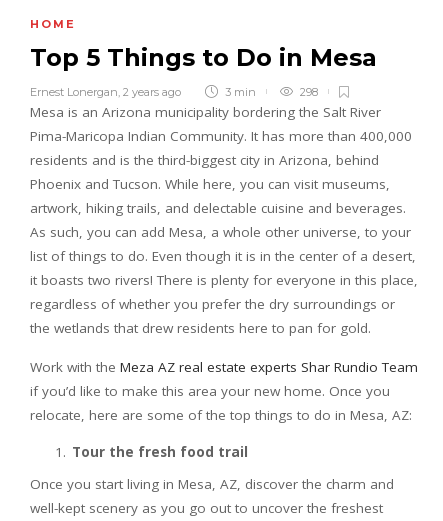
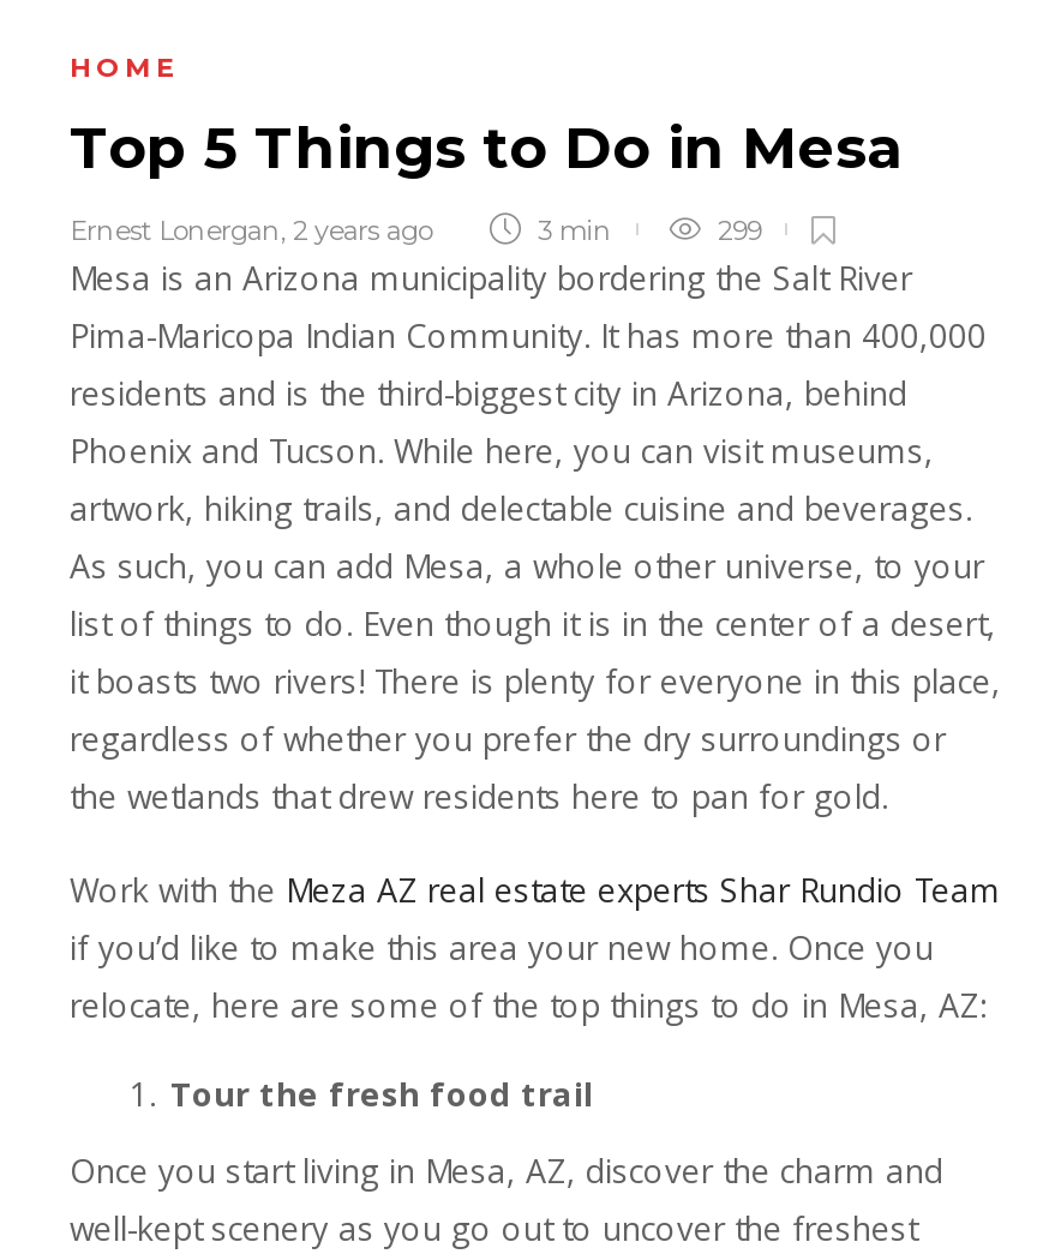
- 298
+ 299
